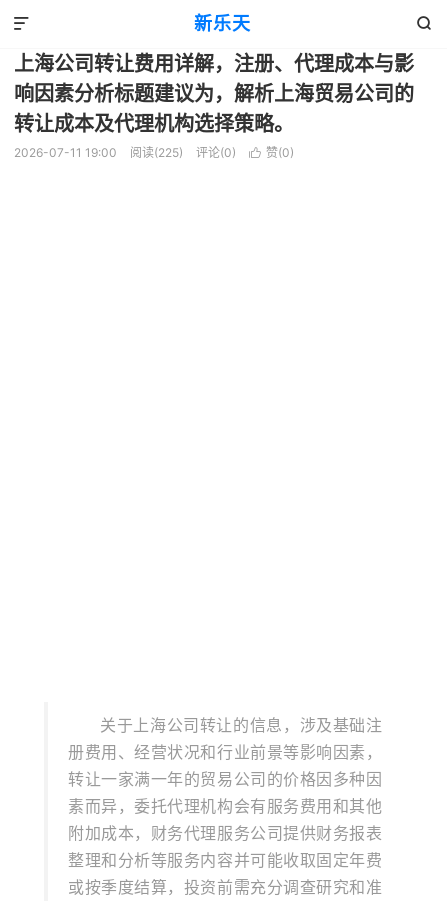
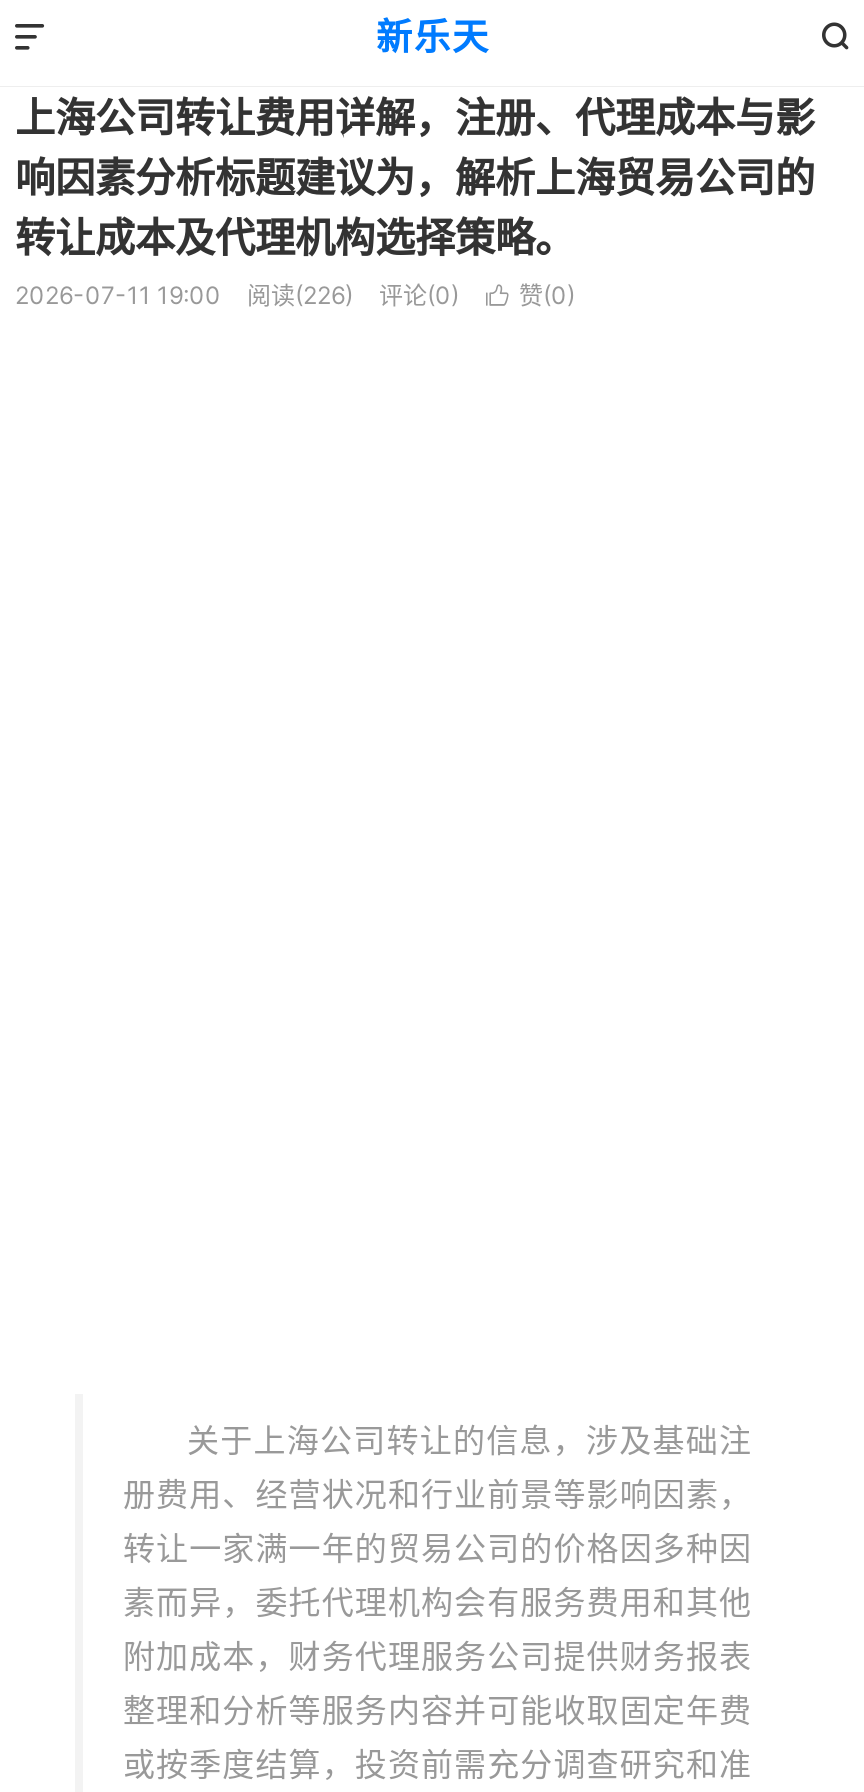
- 阅读(225)
+ 阅读(226)
